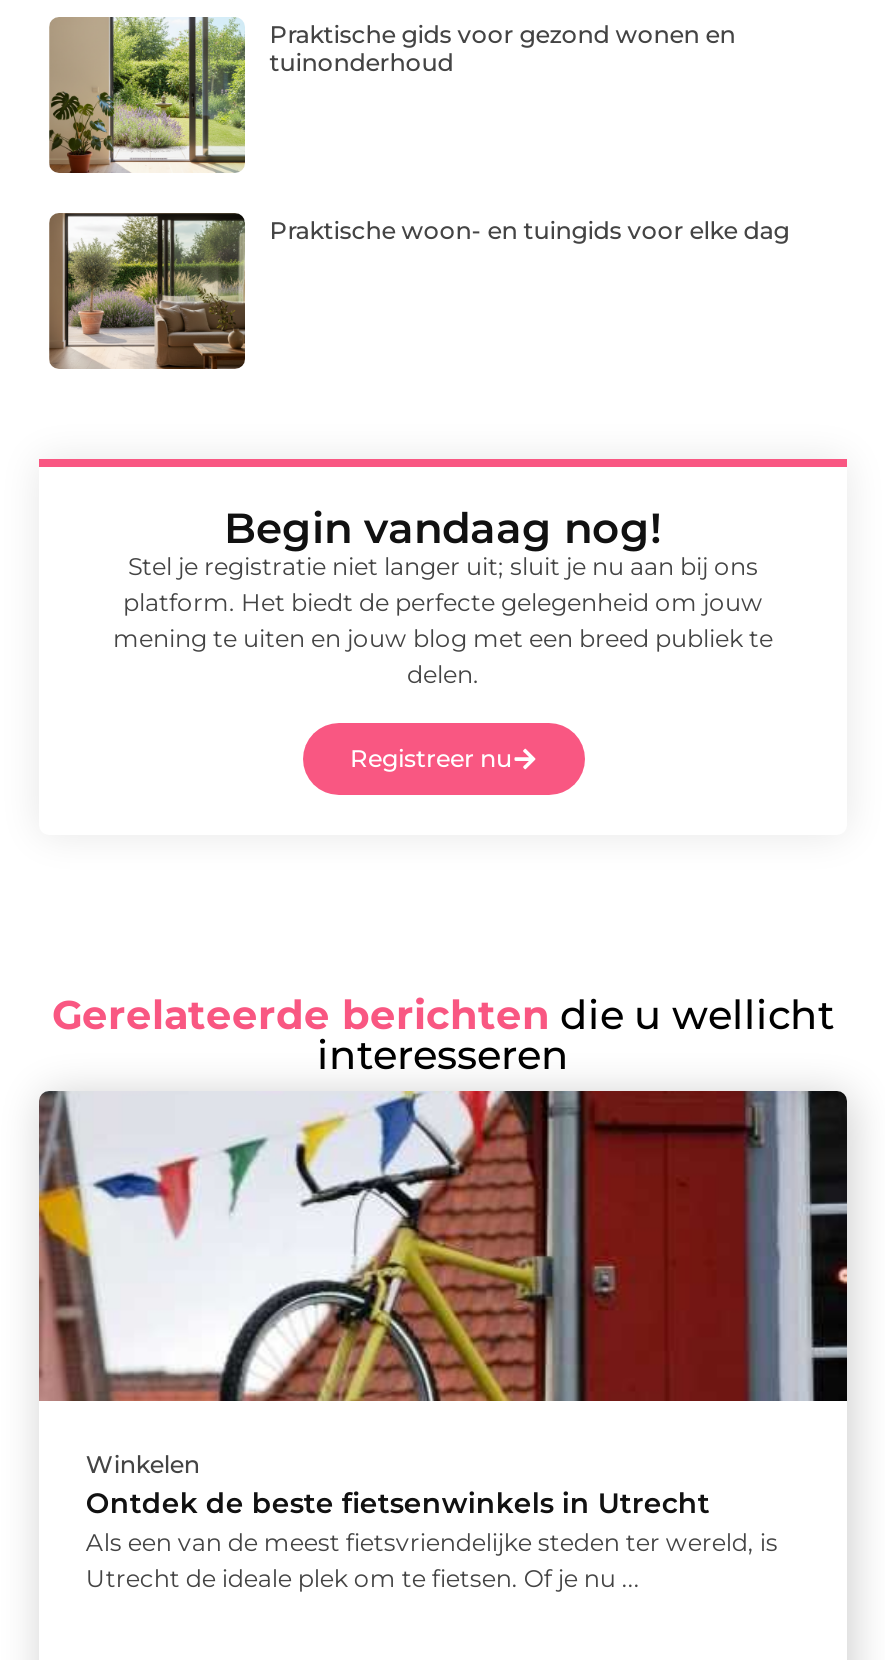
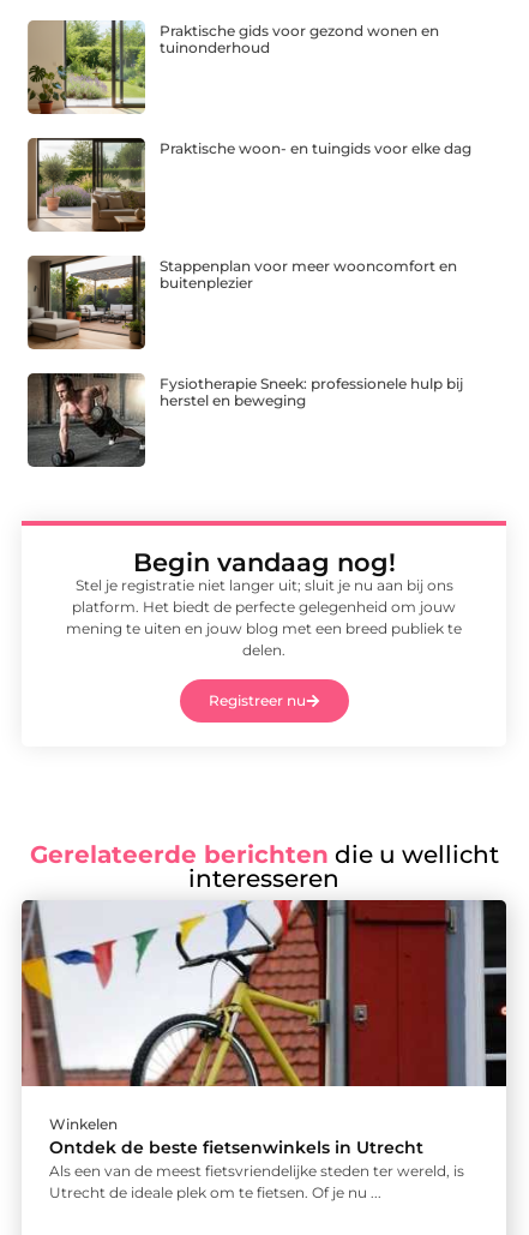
+ [image]
+ Stappenplan voor meer wooncomfort en
+ buitenplezier

+ [image]
+ Fysiotherapie Sneek: professionele hulp bij
+ herstel en beweging
